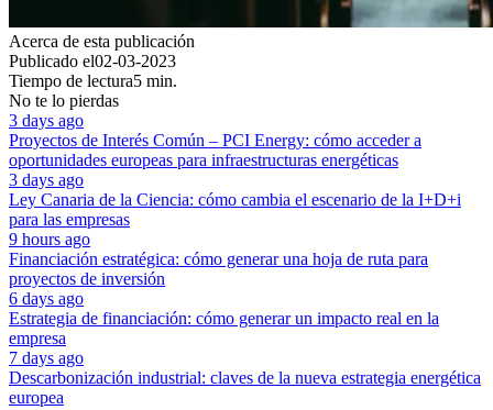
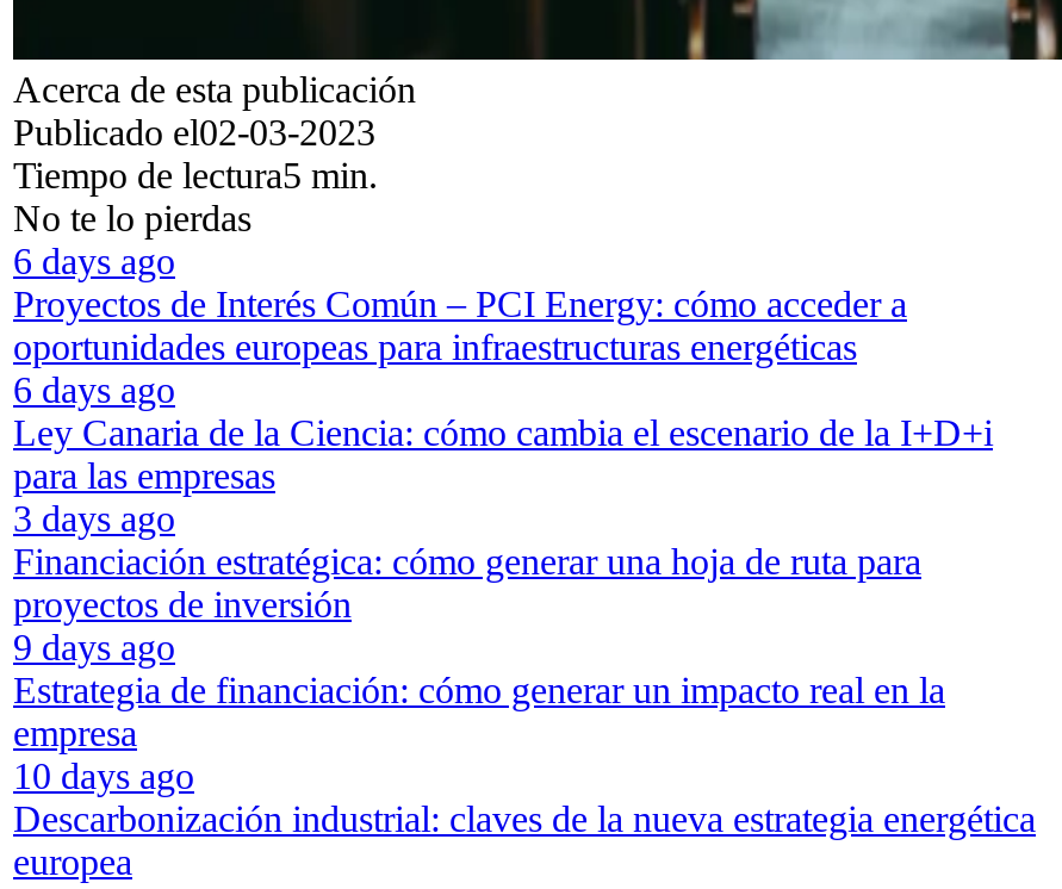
- 3 days ago
+ 6 days ago

- 3 days ago
+ 6 days ago

- 9 hours ago
+ 3 days ago

- 6 days ago
+ 9 days ago

- 7 days ago
+ 10 days ago
